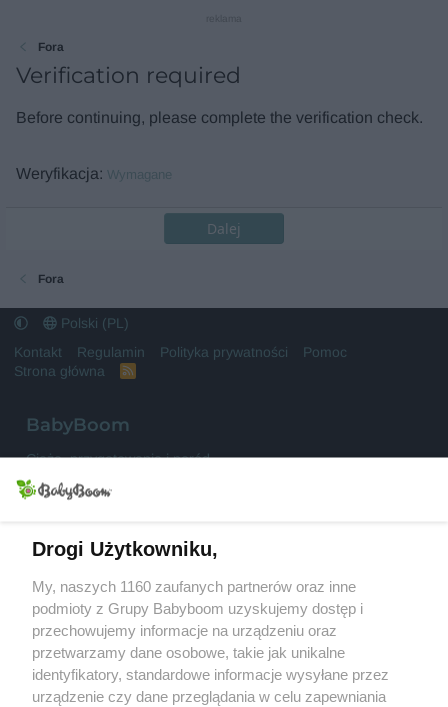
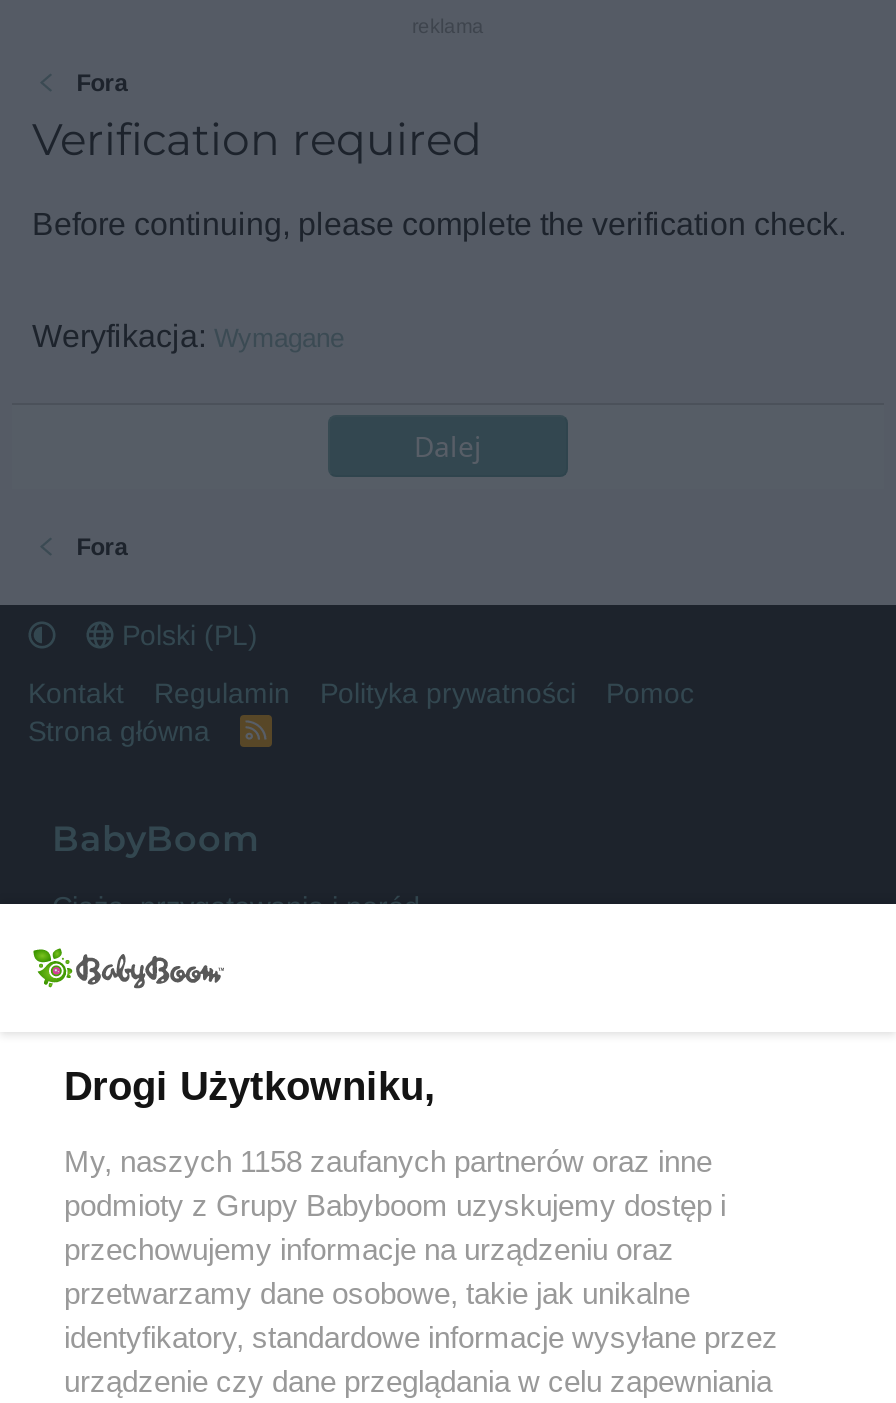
- My, naszych 1160 zaufanych partnerów oraz inne
+ My, naszych 1158 zaufanych partnerów oraz inne
